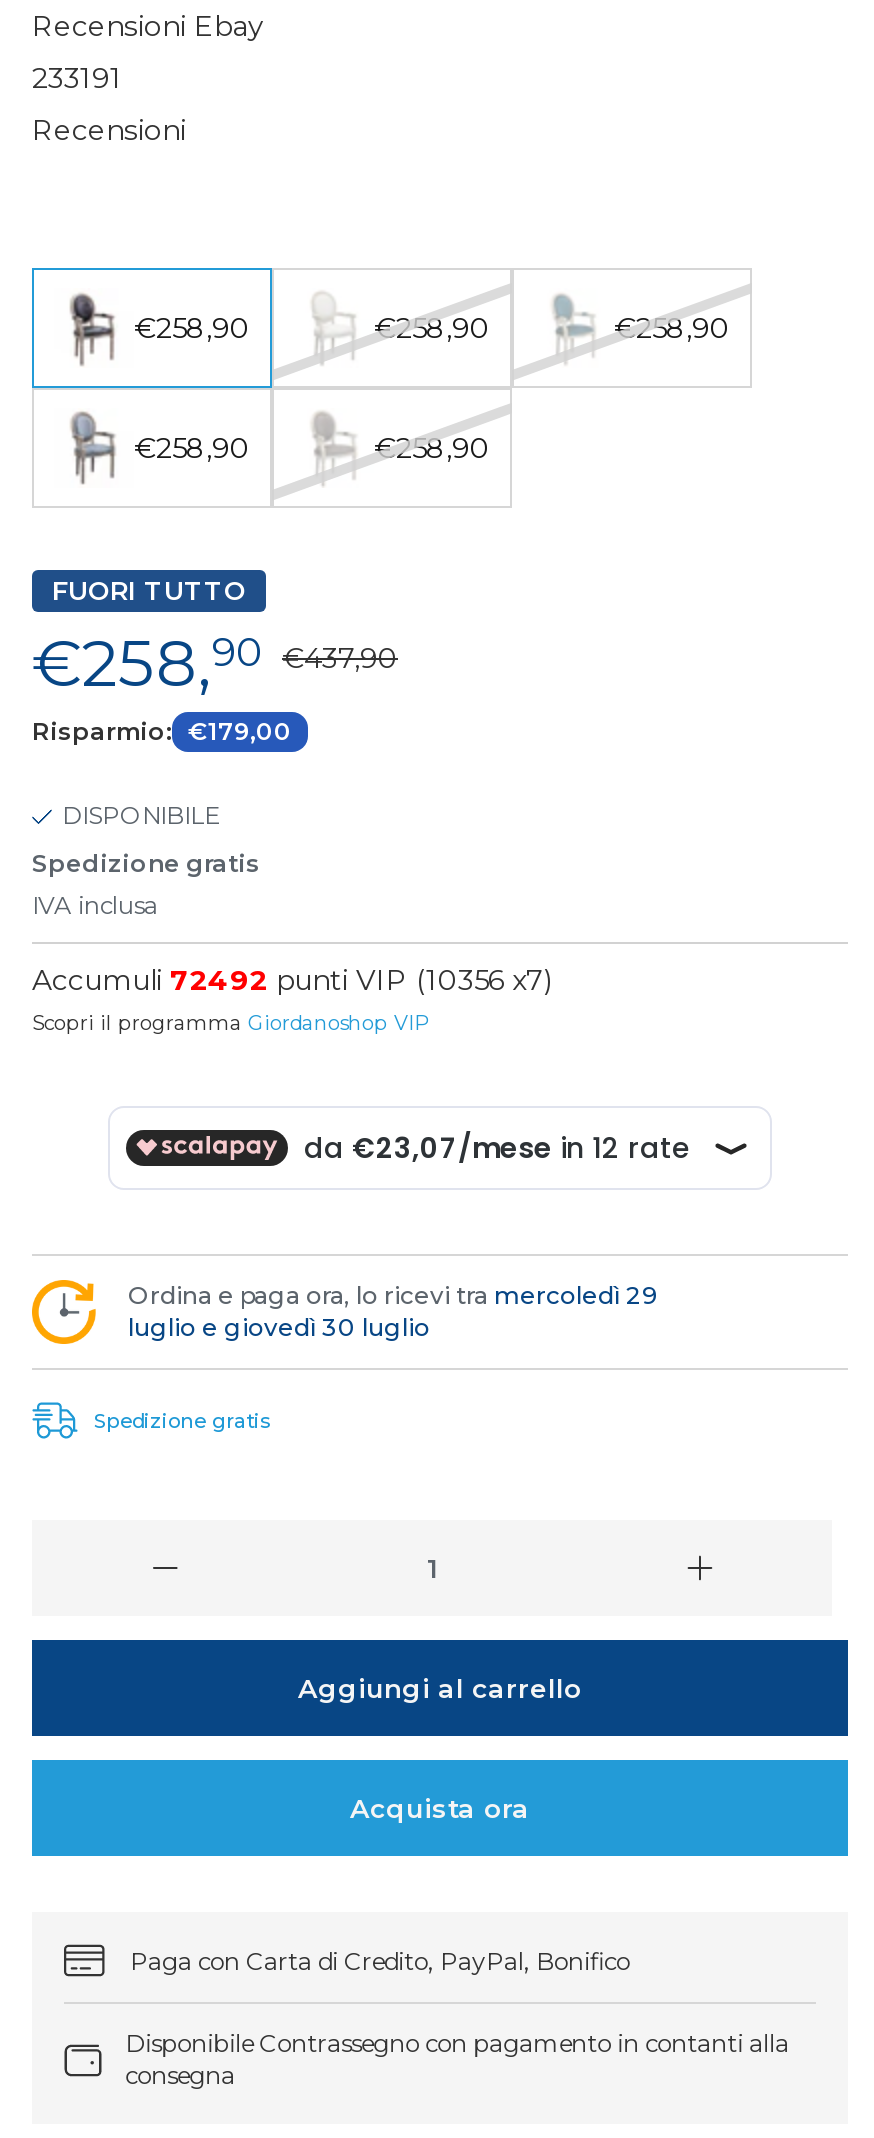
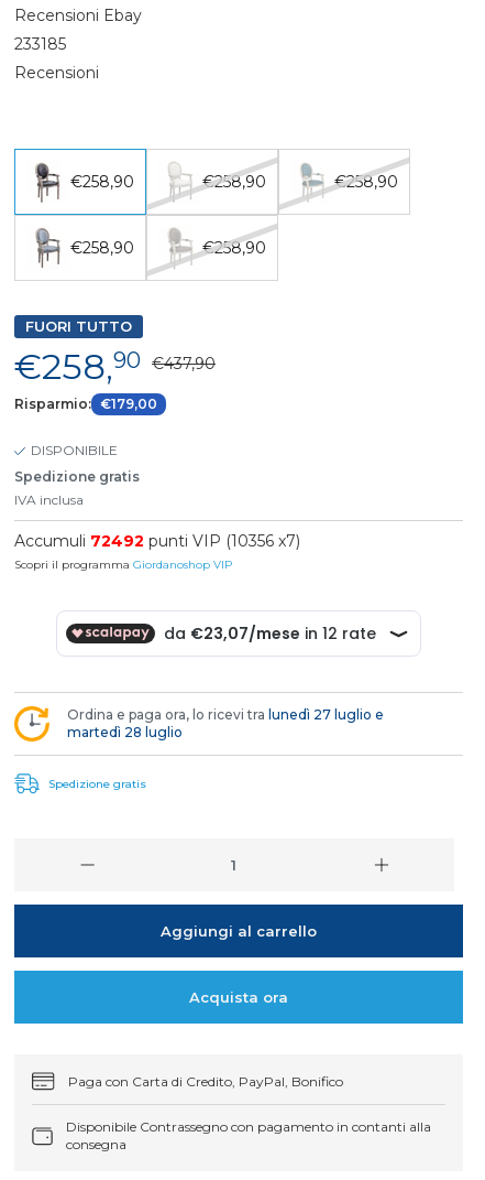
- 233191
+ 233185

- Ordina e paga ora, lo ricevi tra mercoledì 29
- luglio e giovedì 30 luglio
+ Ordina e paga ora, lo ricevi tra lunedì 27 luglio e
+ martedì 28 luglio
